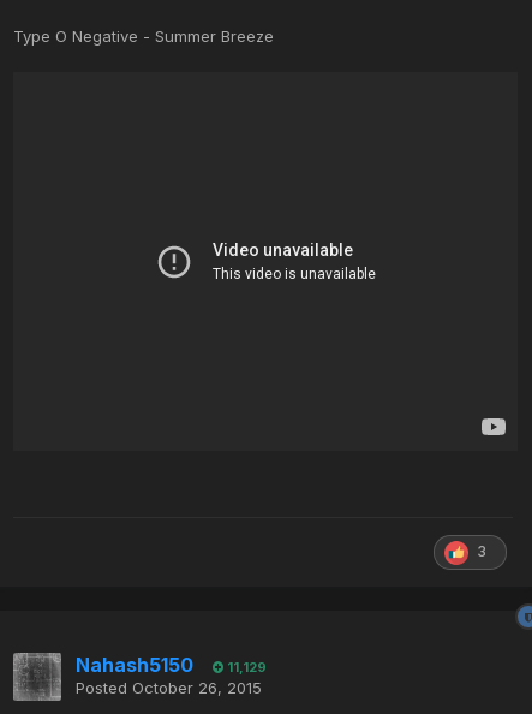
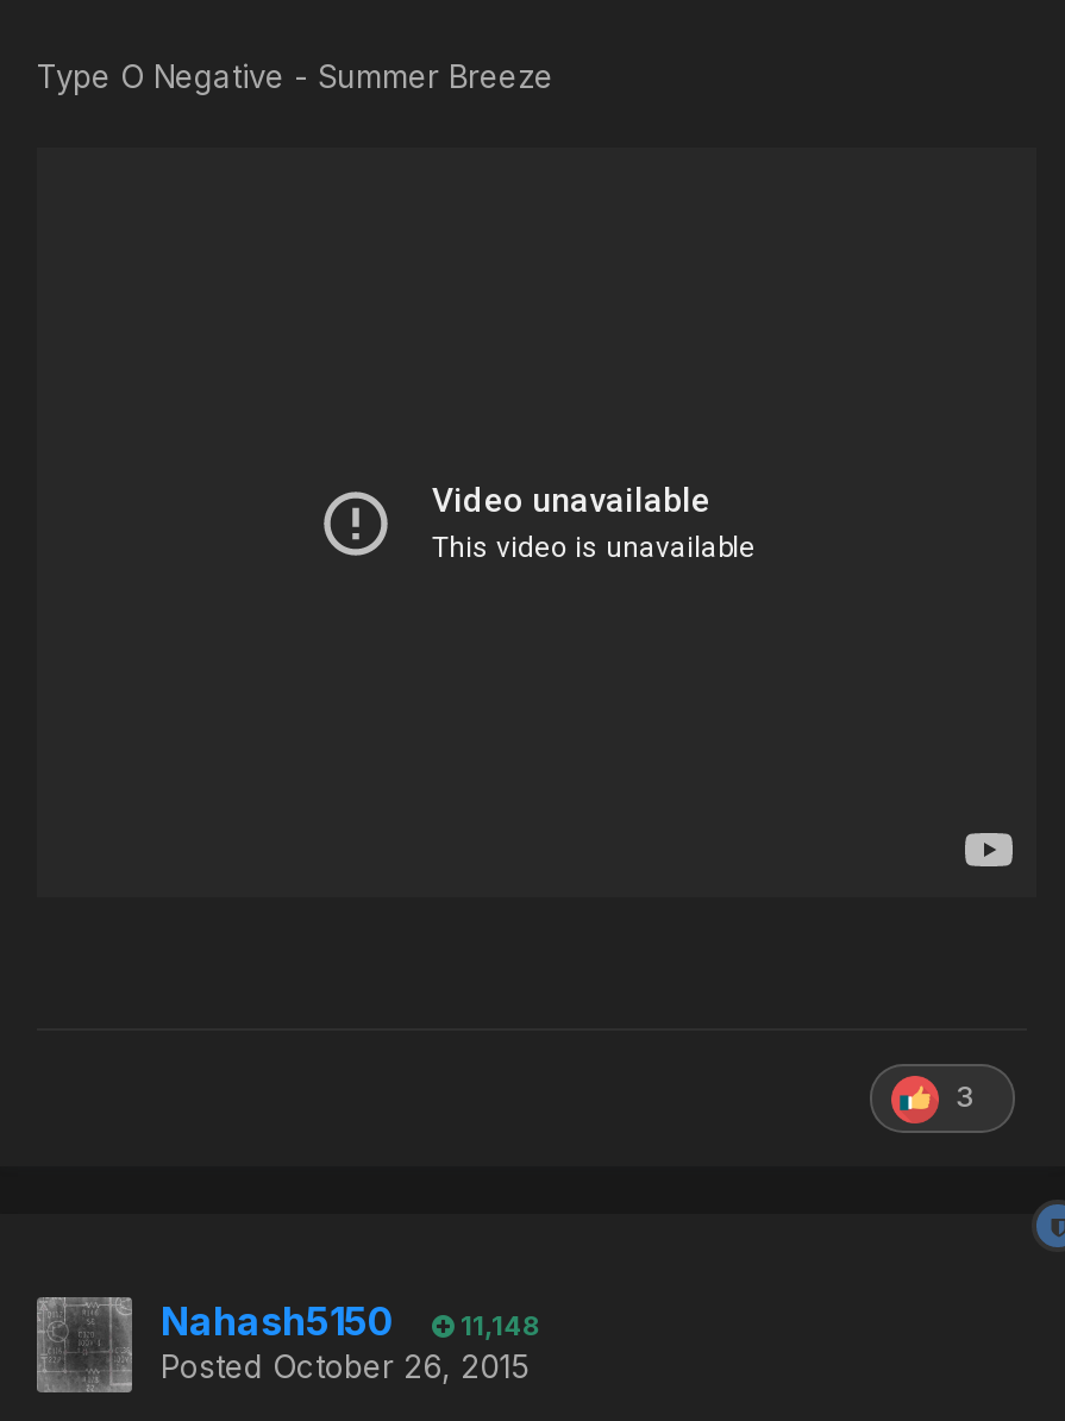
- Nahash5150 11,129
+ Nahash5150 11,148
